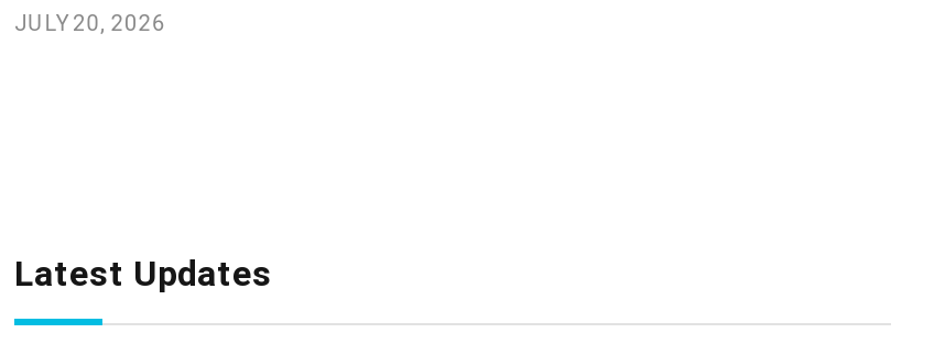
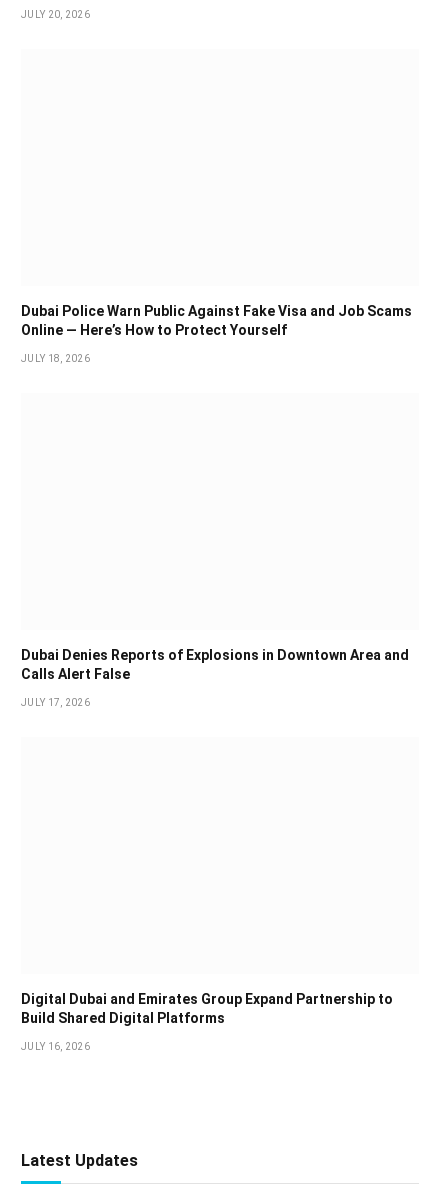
+ Dubai Police Warn Public Against Fake Visa and Job Scams
+ Online — Here’s How to Protect Yourself
+ JULY 18, 2026

+ Dubai Denies Reports of Explosions in Downtown Area and
+ Calls Alert False
+ JULY 17, 2026

+ Digital Dubai and Emirates Group Expand Partnership to
+ Build Shared Digital Platforms
+ JULY 16, 2026
